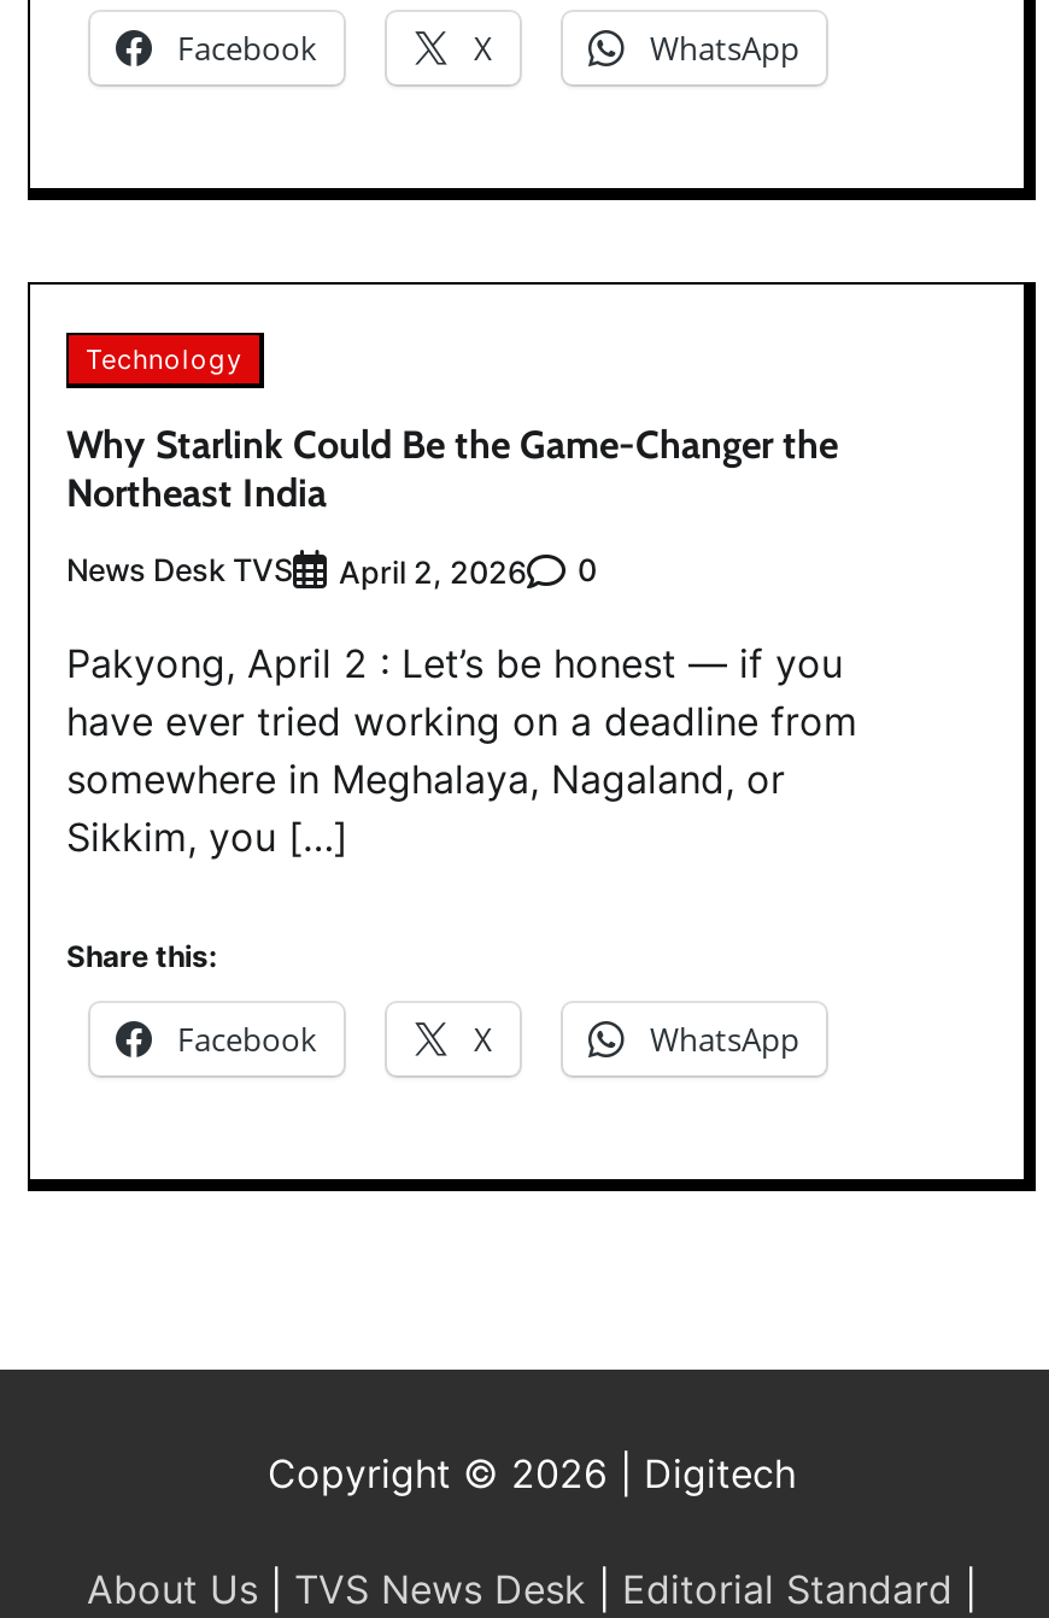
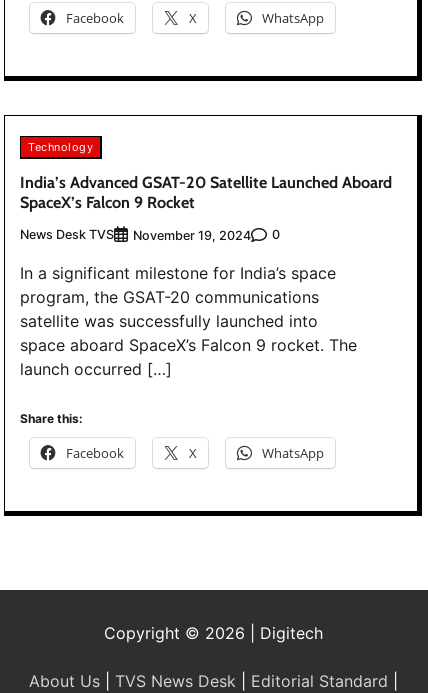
- Why Starlink Could Be the Game-Changer the
- Northeast India
+ India’s Advanced GSAT-20 Satellite Launched Aboard
+ SpaceX’s Falcon 9 Rocket

- News Desk TVS April 2, 2026 0
+ News Desk TVS November 19, 2024 0

- Pakyong, April 2 : Let’s be honest — if you
- have ever tried working on a deadline from
- somewhere in Meghalaya, Nagaland, or
- Sikkim, you […]
+ In a significant milestone for India’s space
+ program, the GSAT-20 communications
+ satellite was successfully launched into
+ space aboard SpaceX’s Falcon 9 rocket. The
+ launch occurred […]
